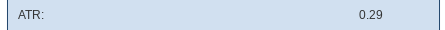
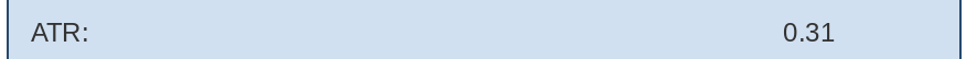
- 0.29
+ 0.31
